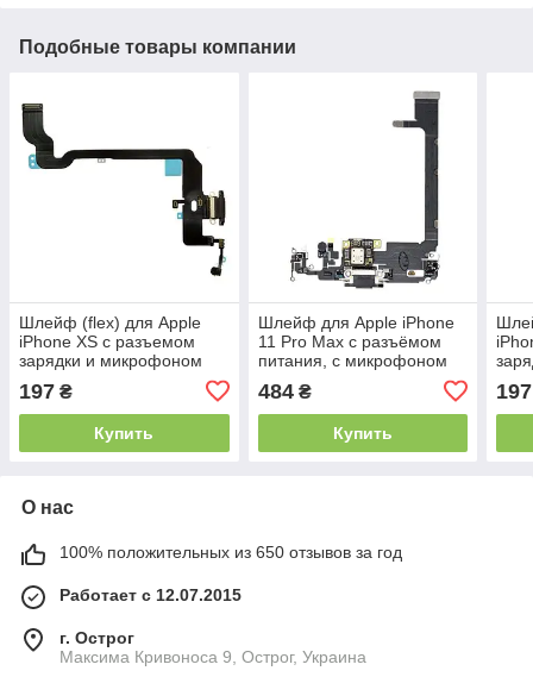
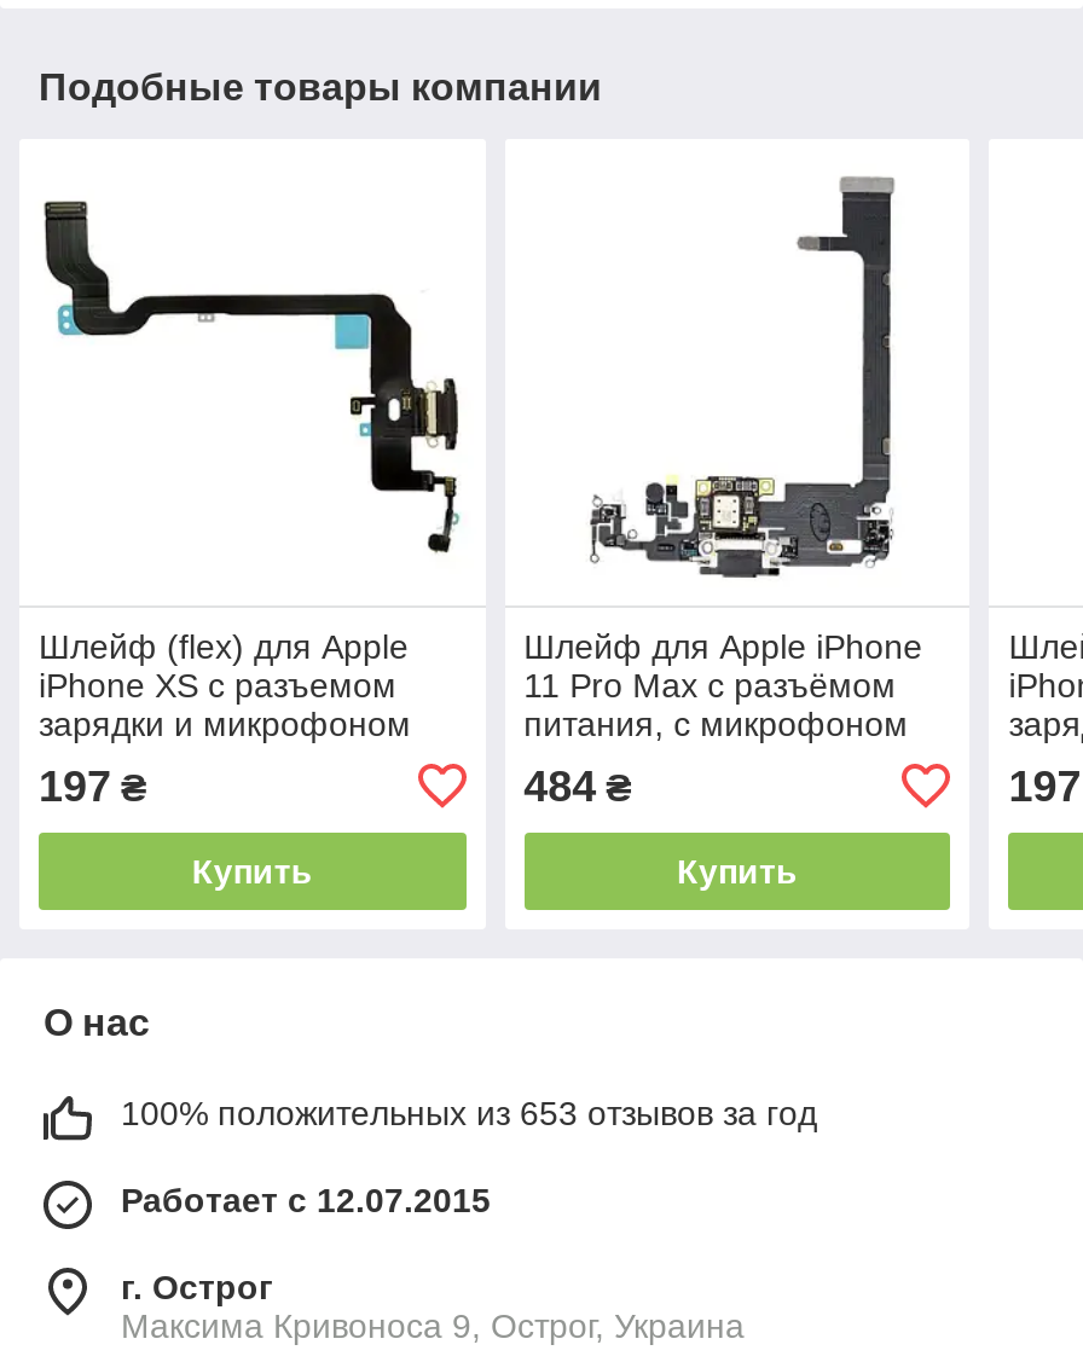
- 100% положительных из 650 отзывов за год
+ 100% положительных из 653 отзывов за год
